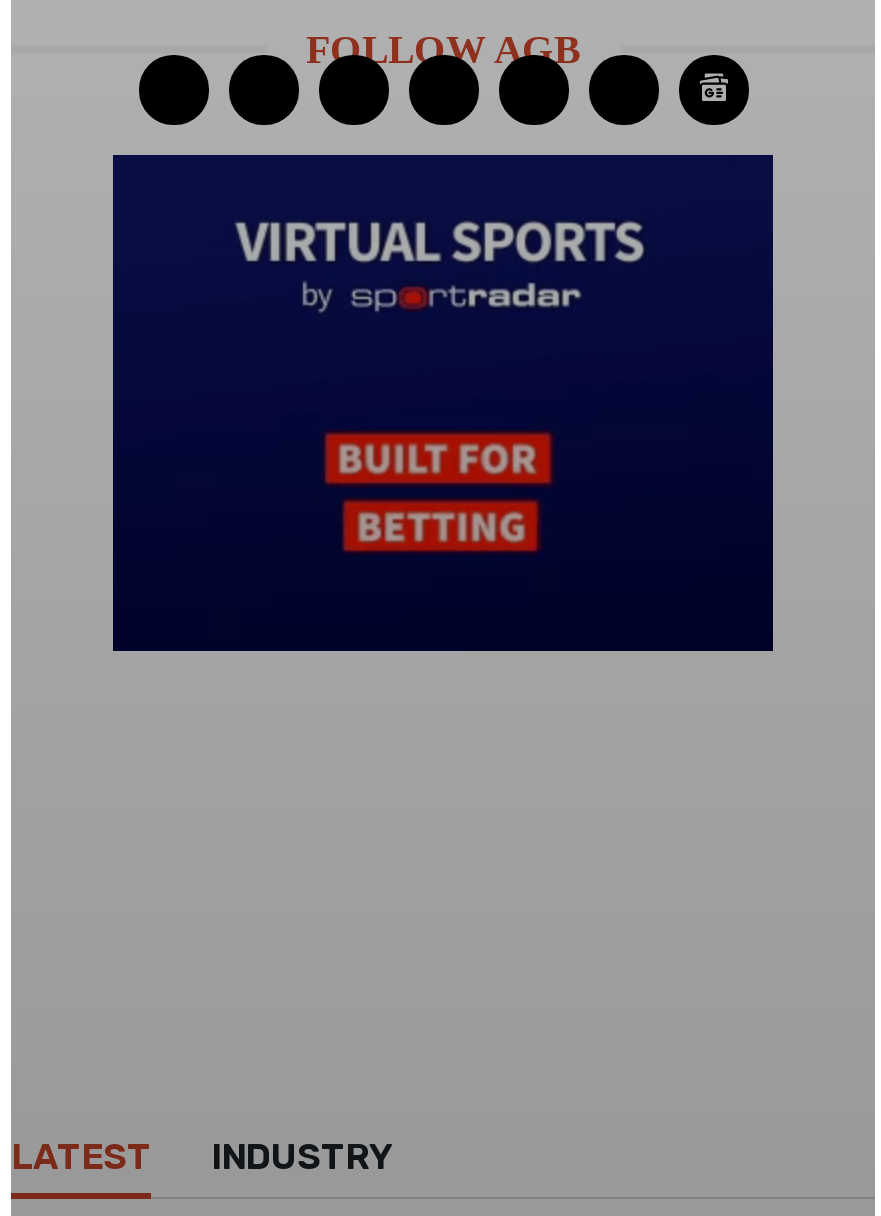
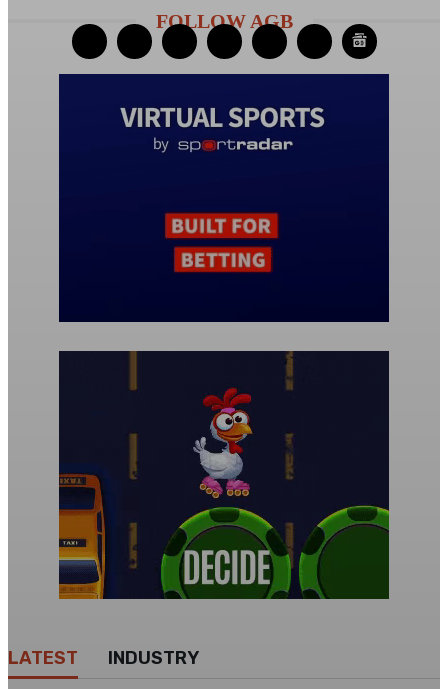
+ [image]
